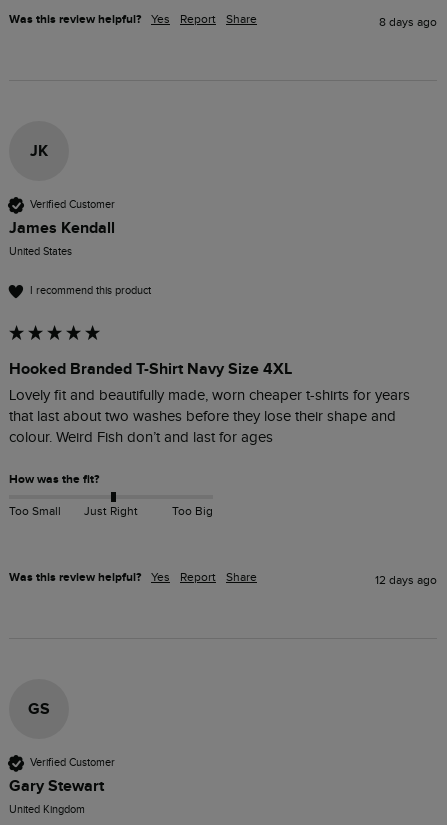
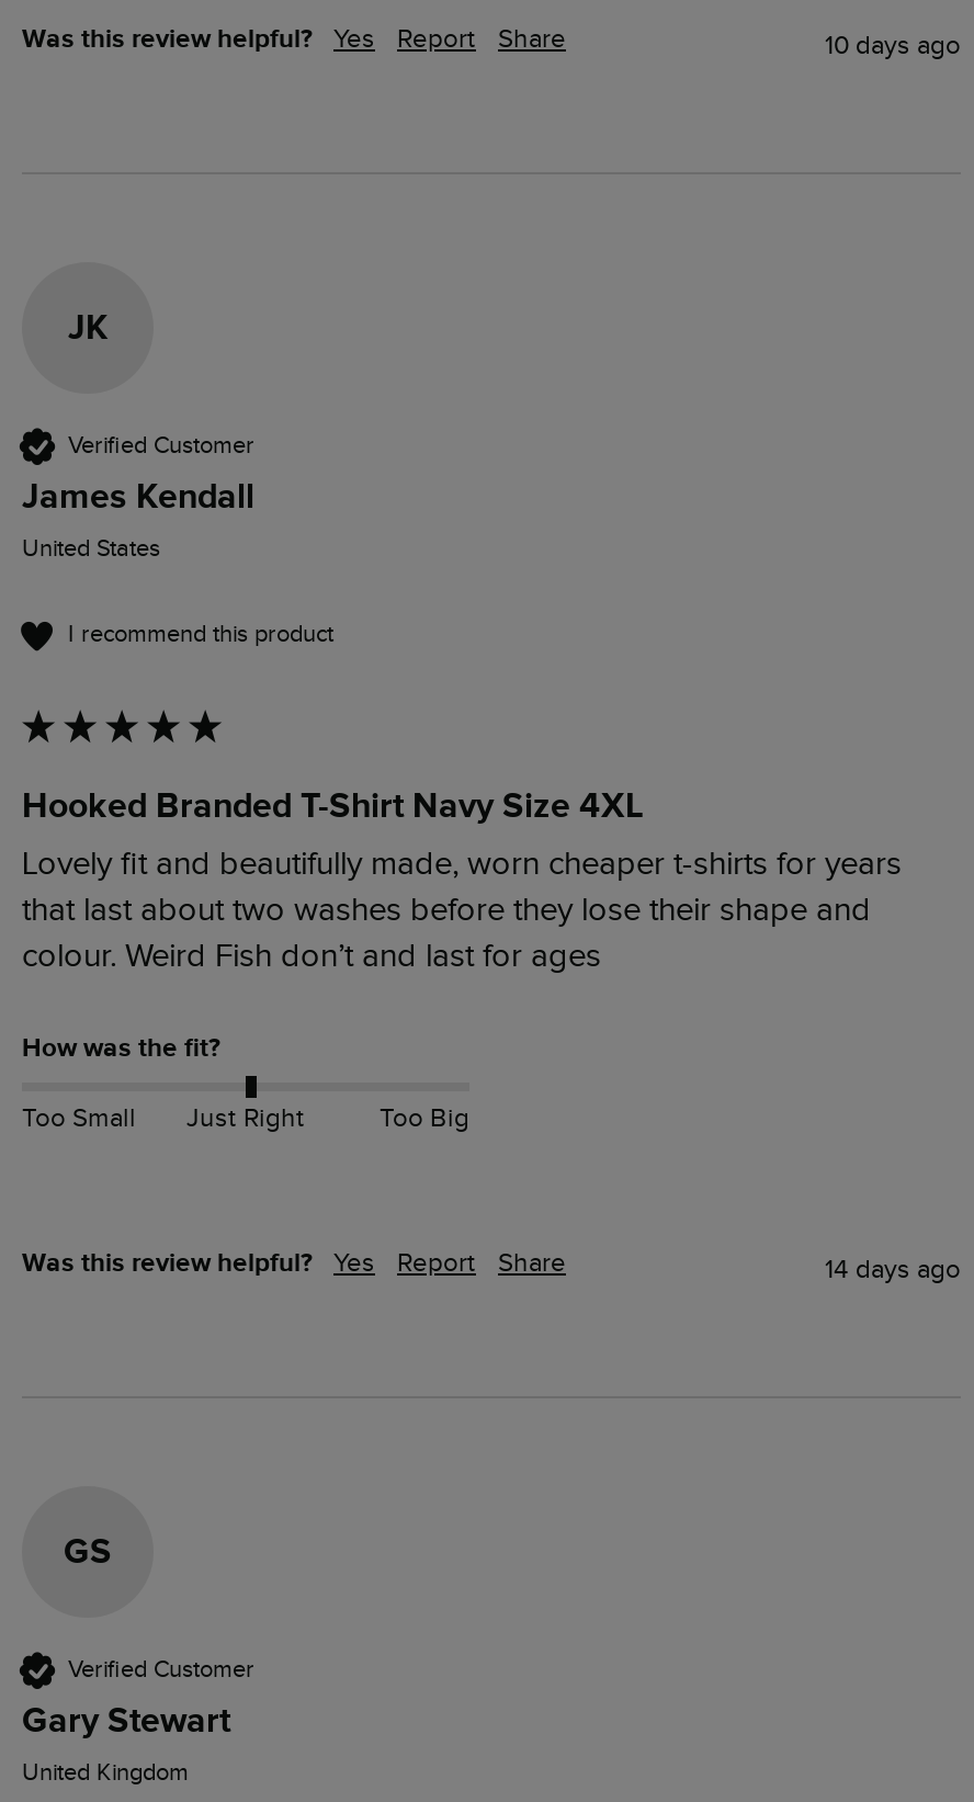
- 8 days ago
+ 10 days ago

- 12 days ago
+ 14 days ago
